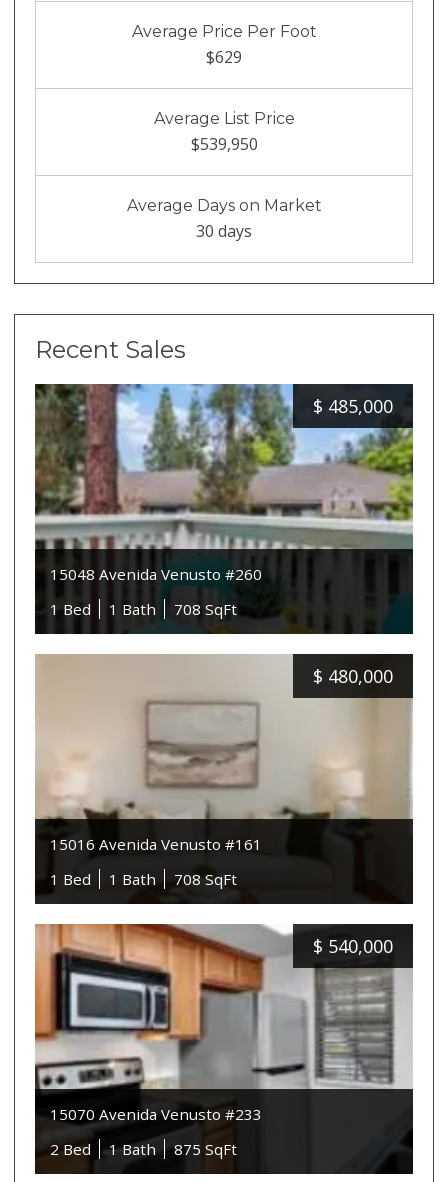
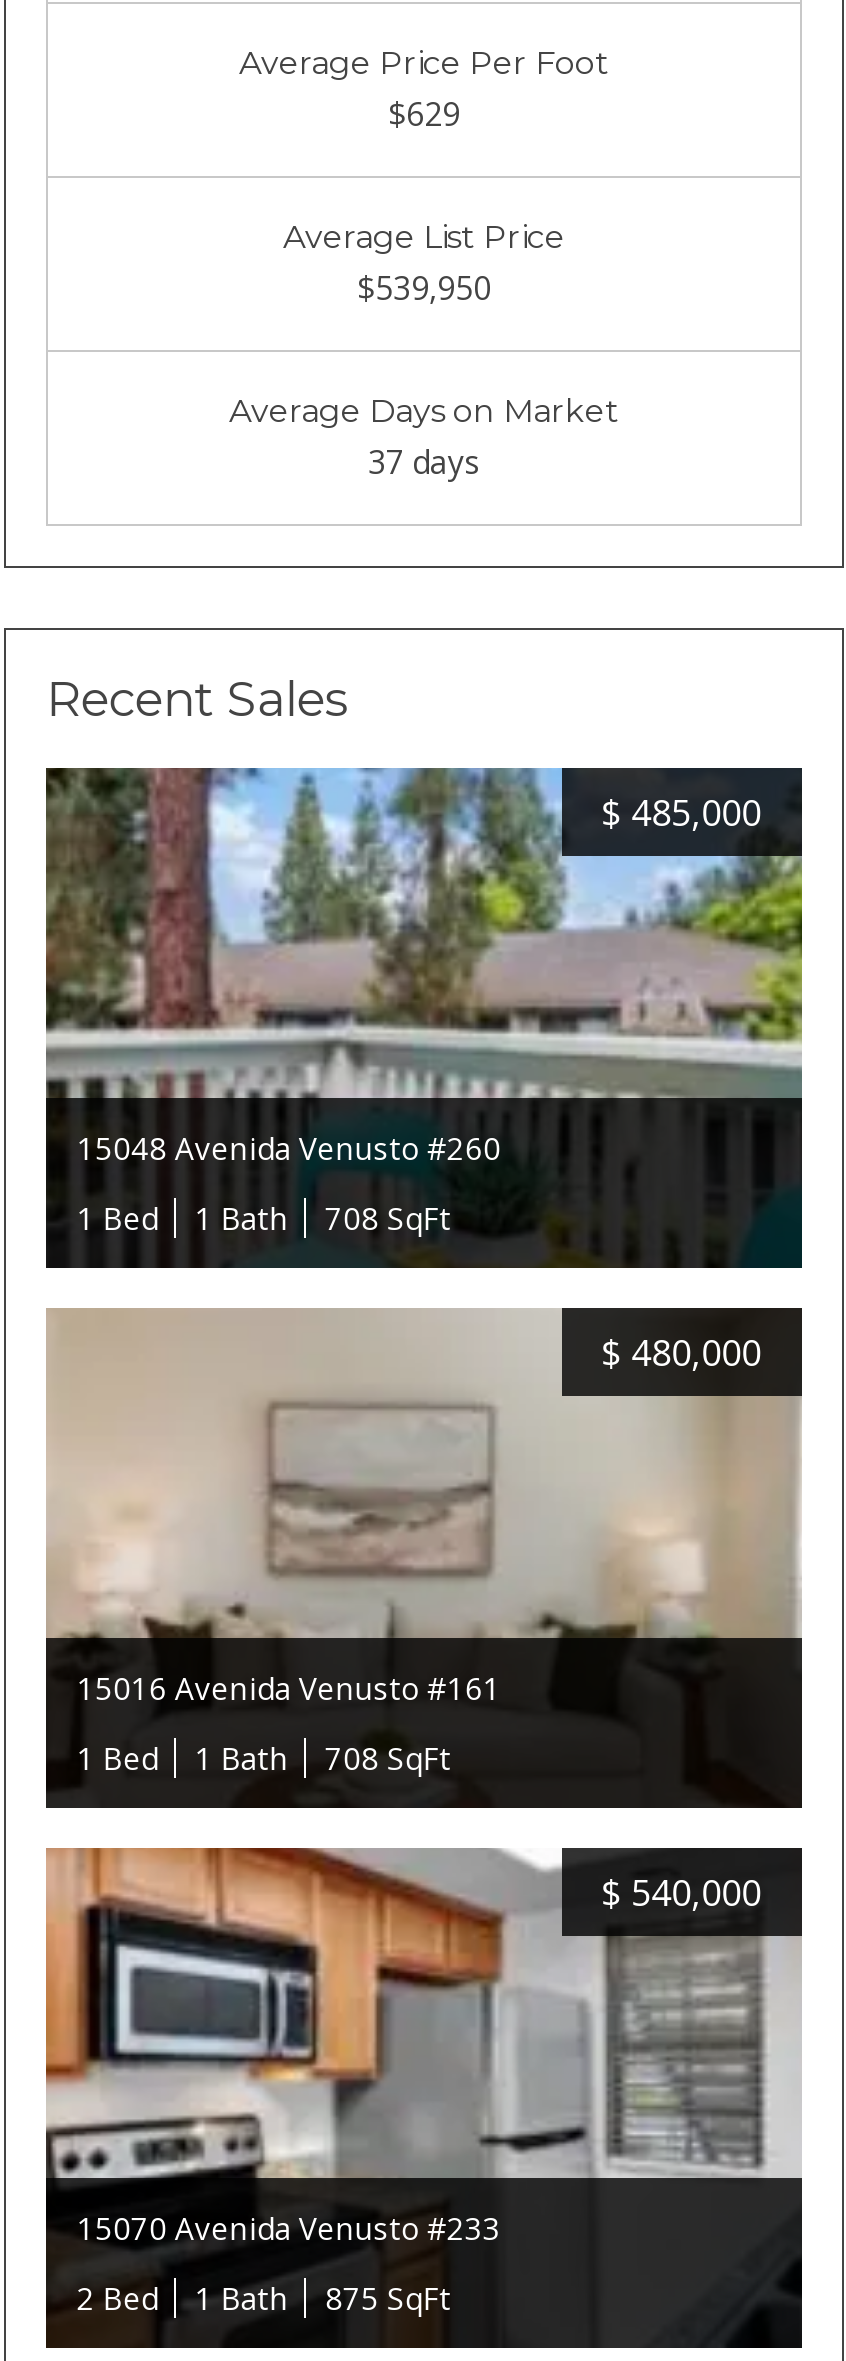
- 30 days
+ 37 days
